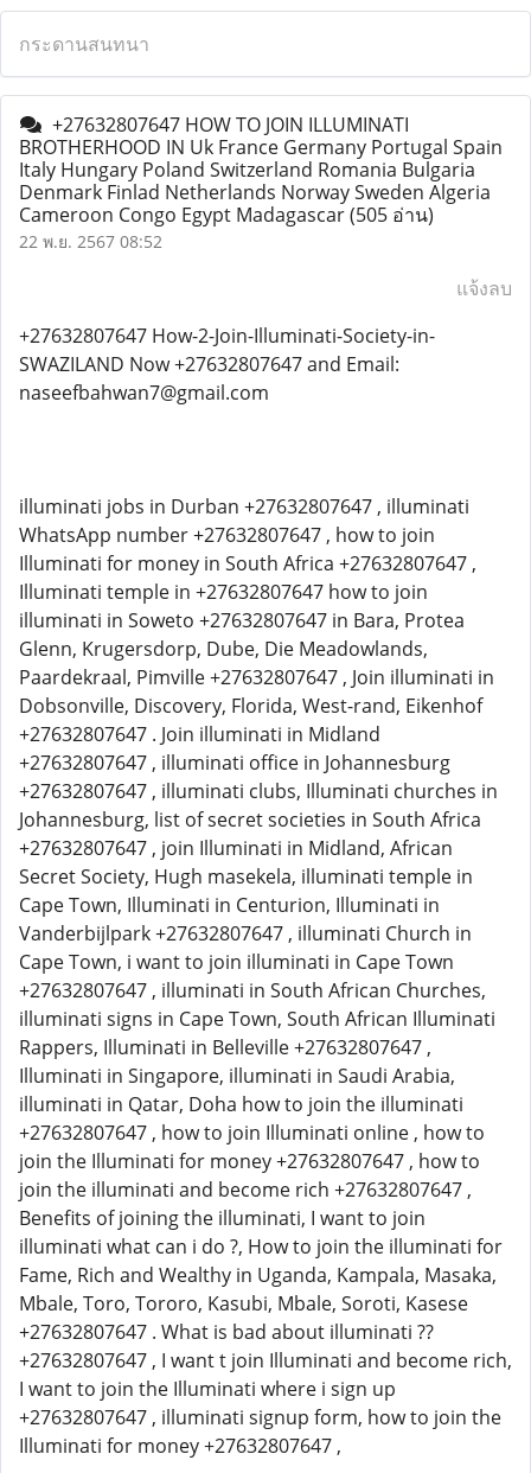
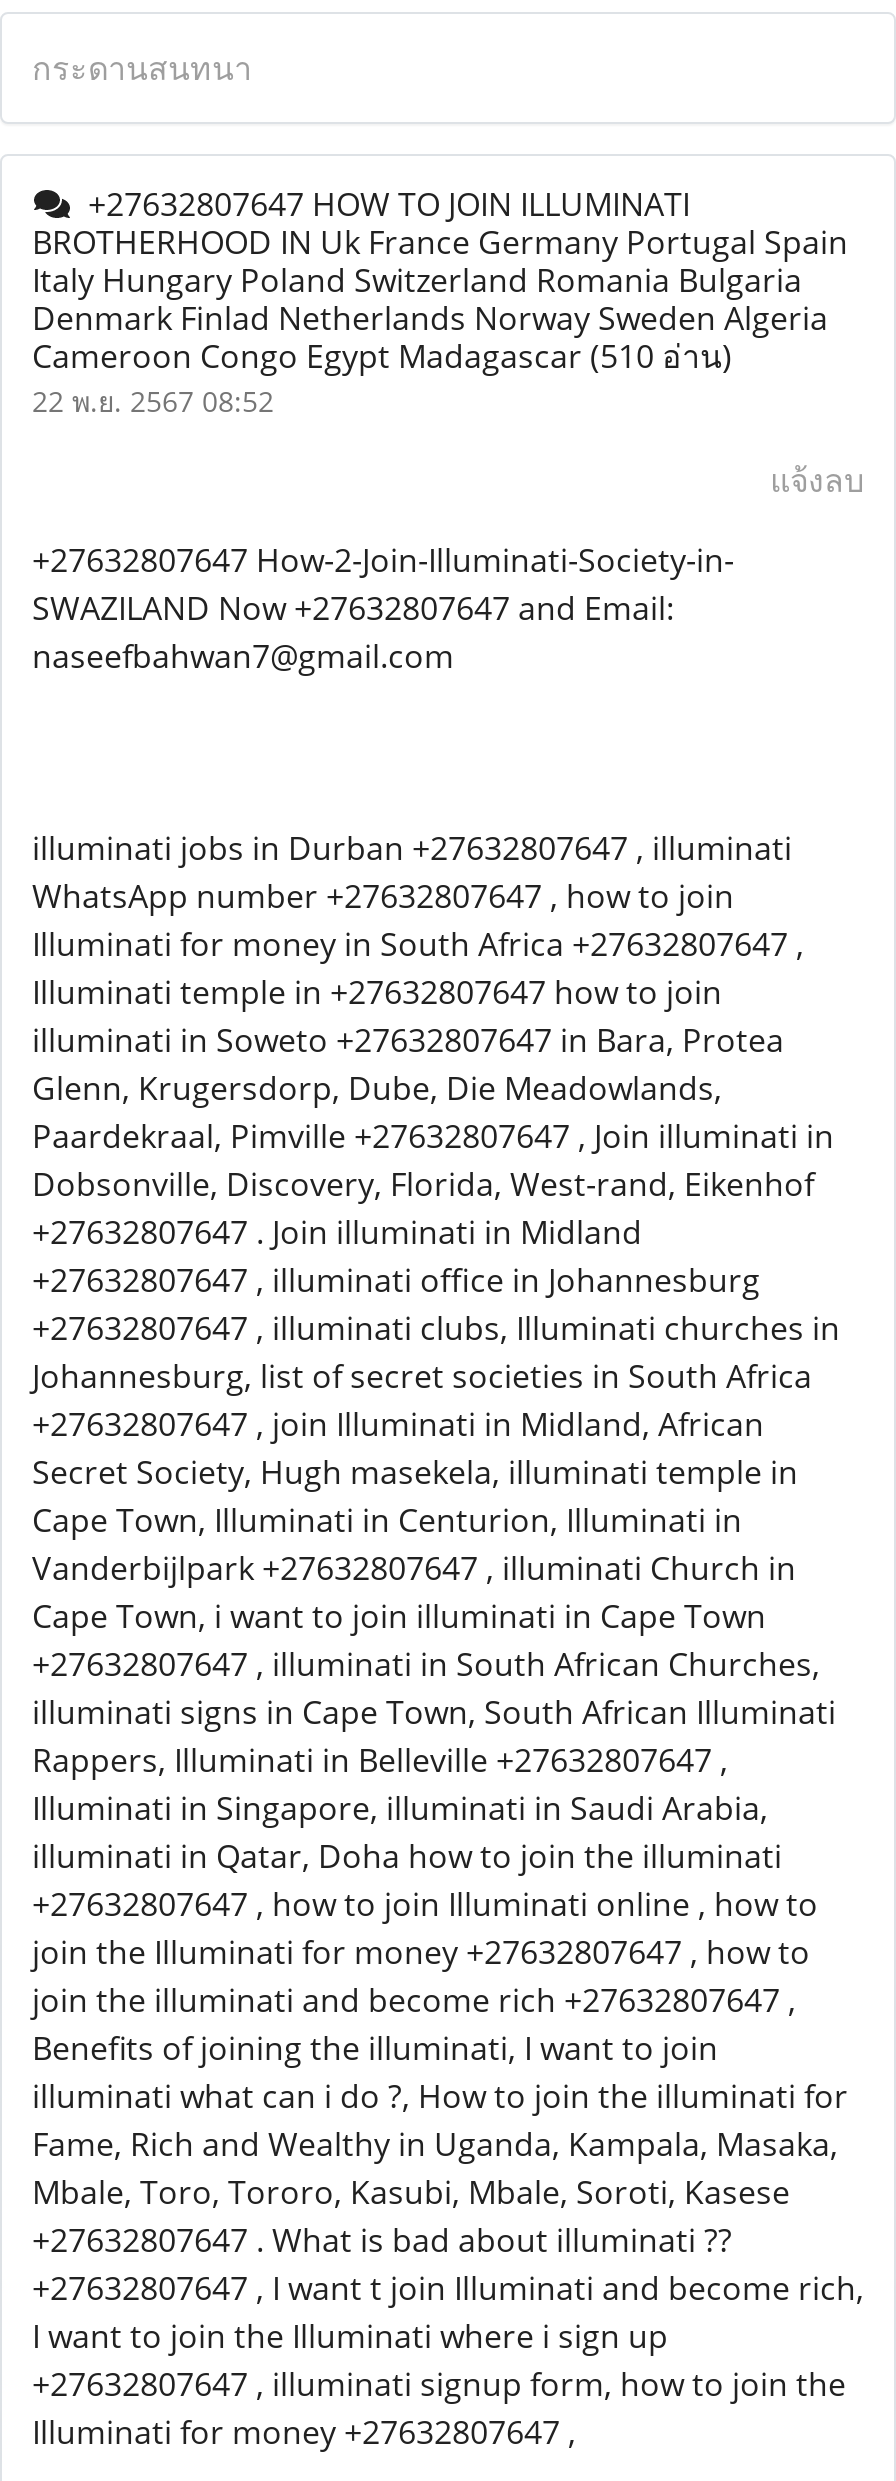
- Cameroon Congo Egypt Madagascar (505 อ่าน)
+ Cameroon Congo Egypt Madagascar (510 อ่าน)
